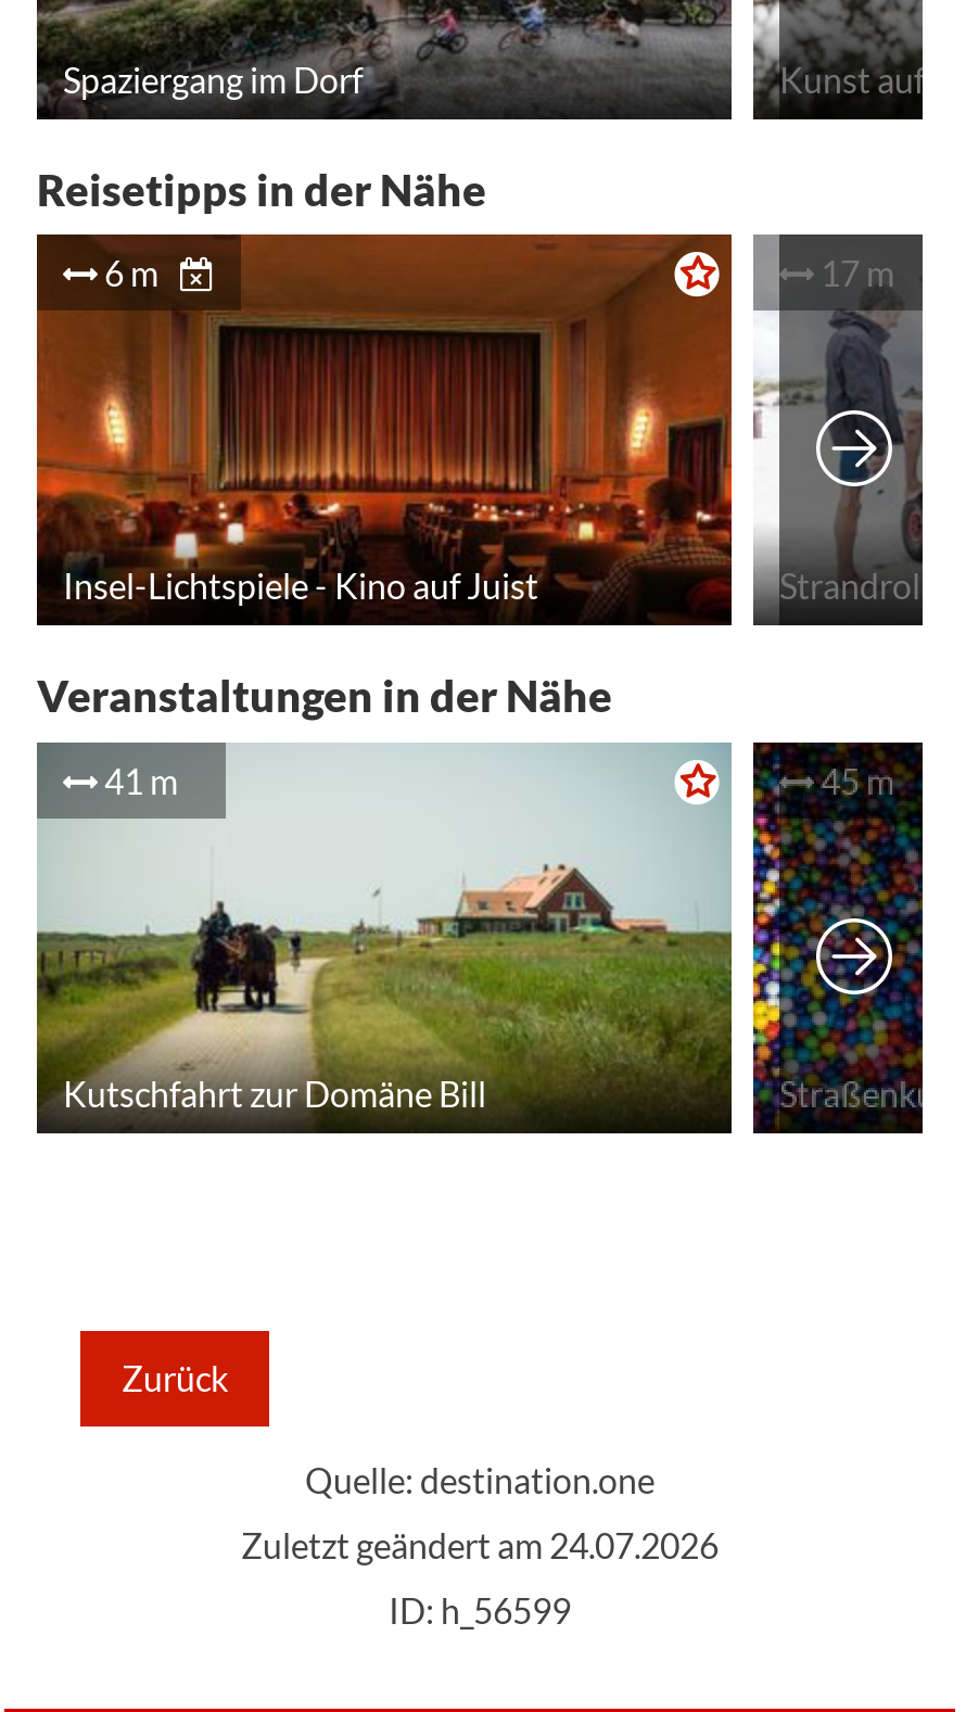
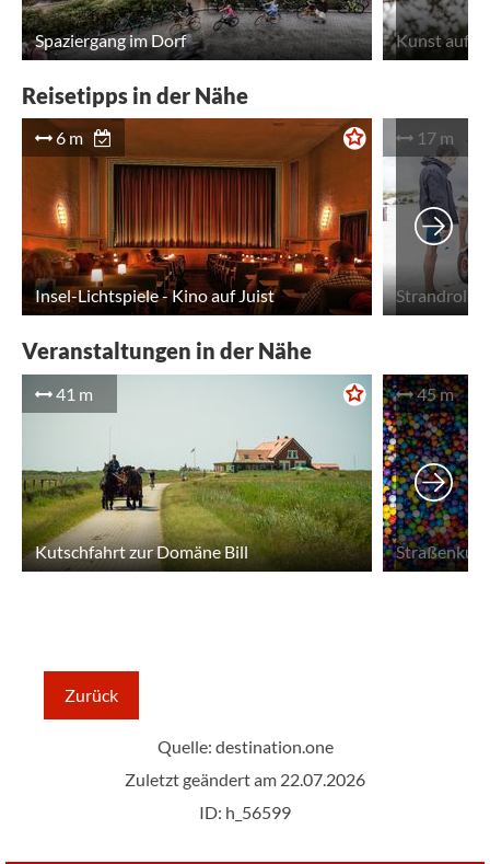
- Zuletzt geändert am 24.07.2026
+ Zuletzt geändert am 22.07.2026
